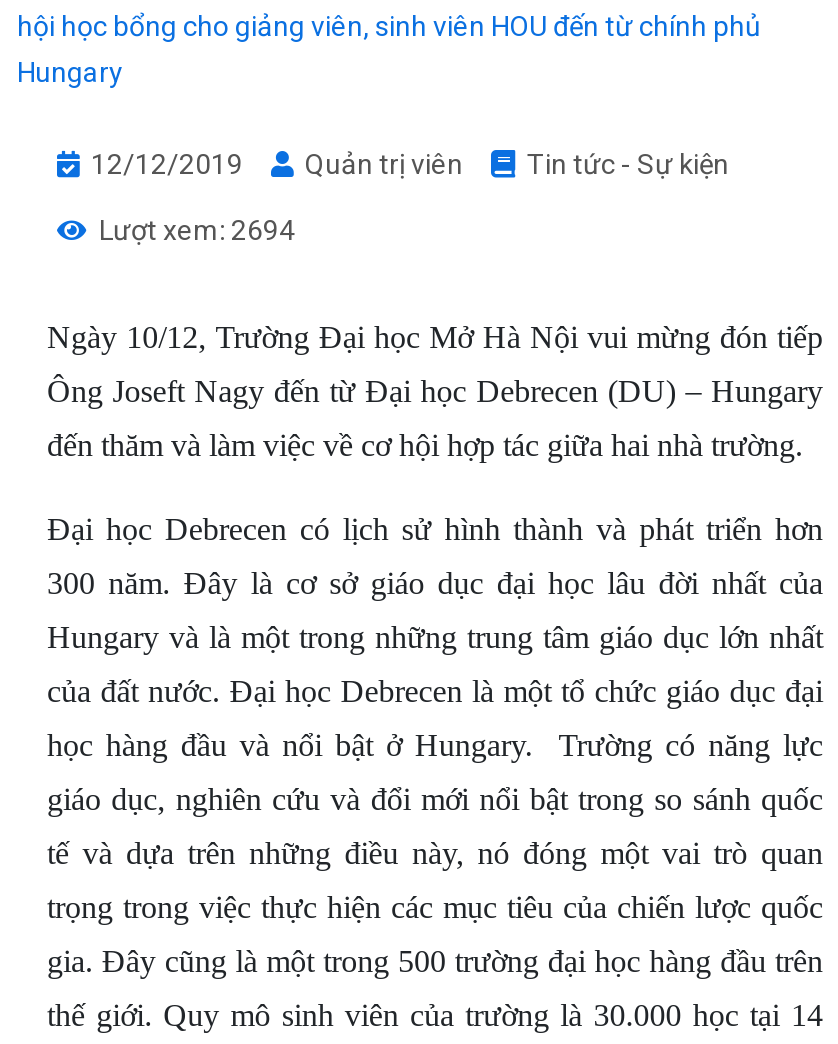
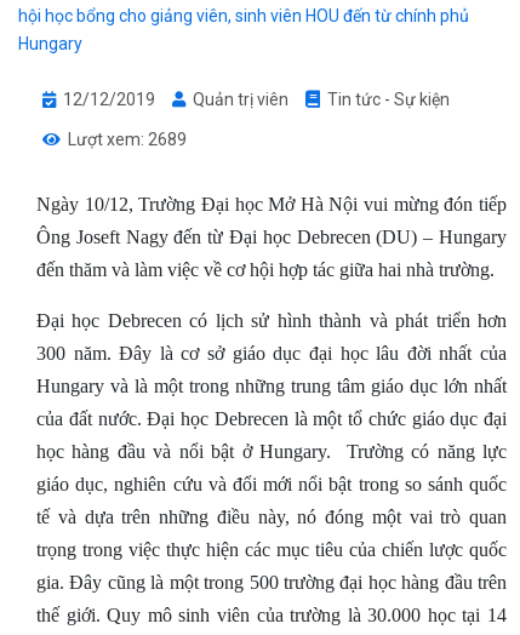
- Lượt xem: 2694
+ Lượt xem: 2689
